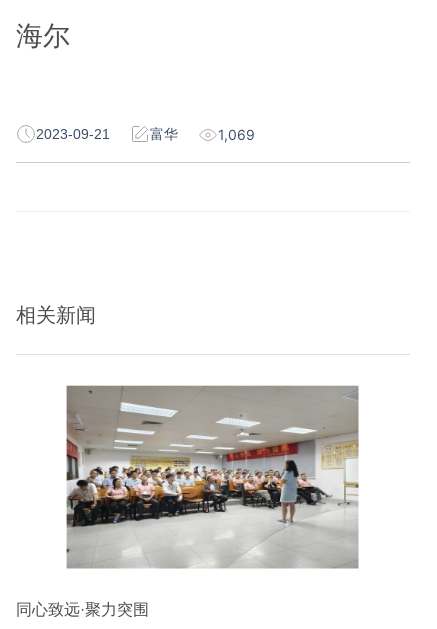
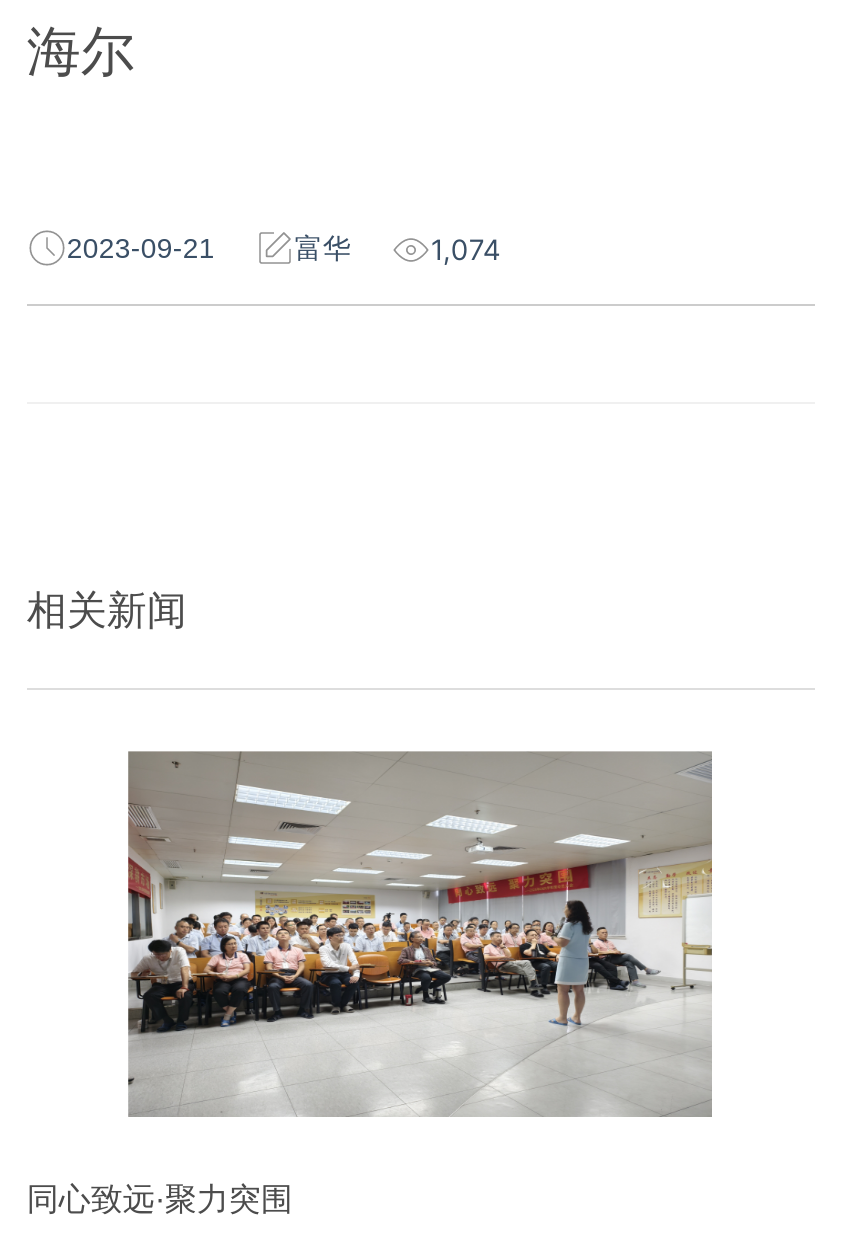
- 1,069
+ 1,074
